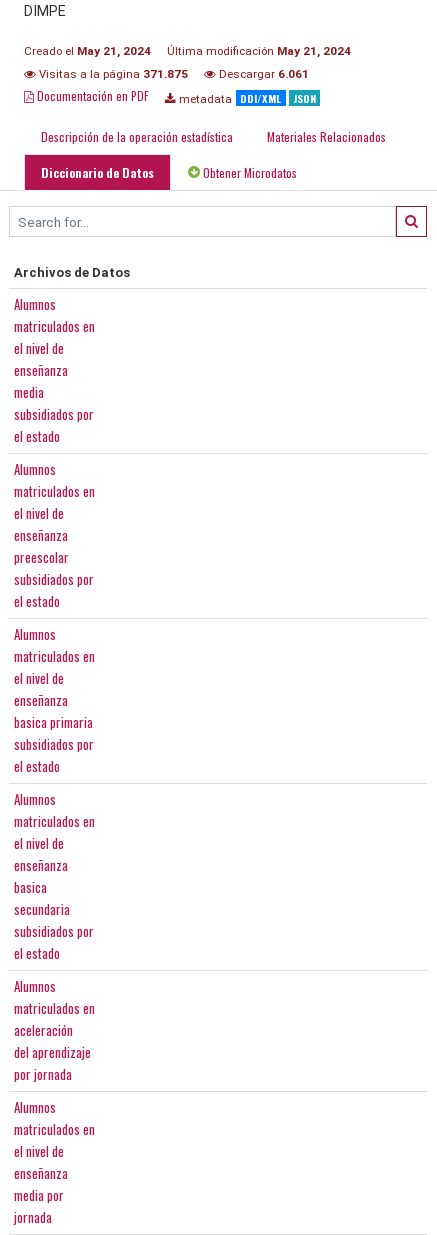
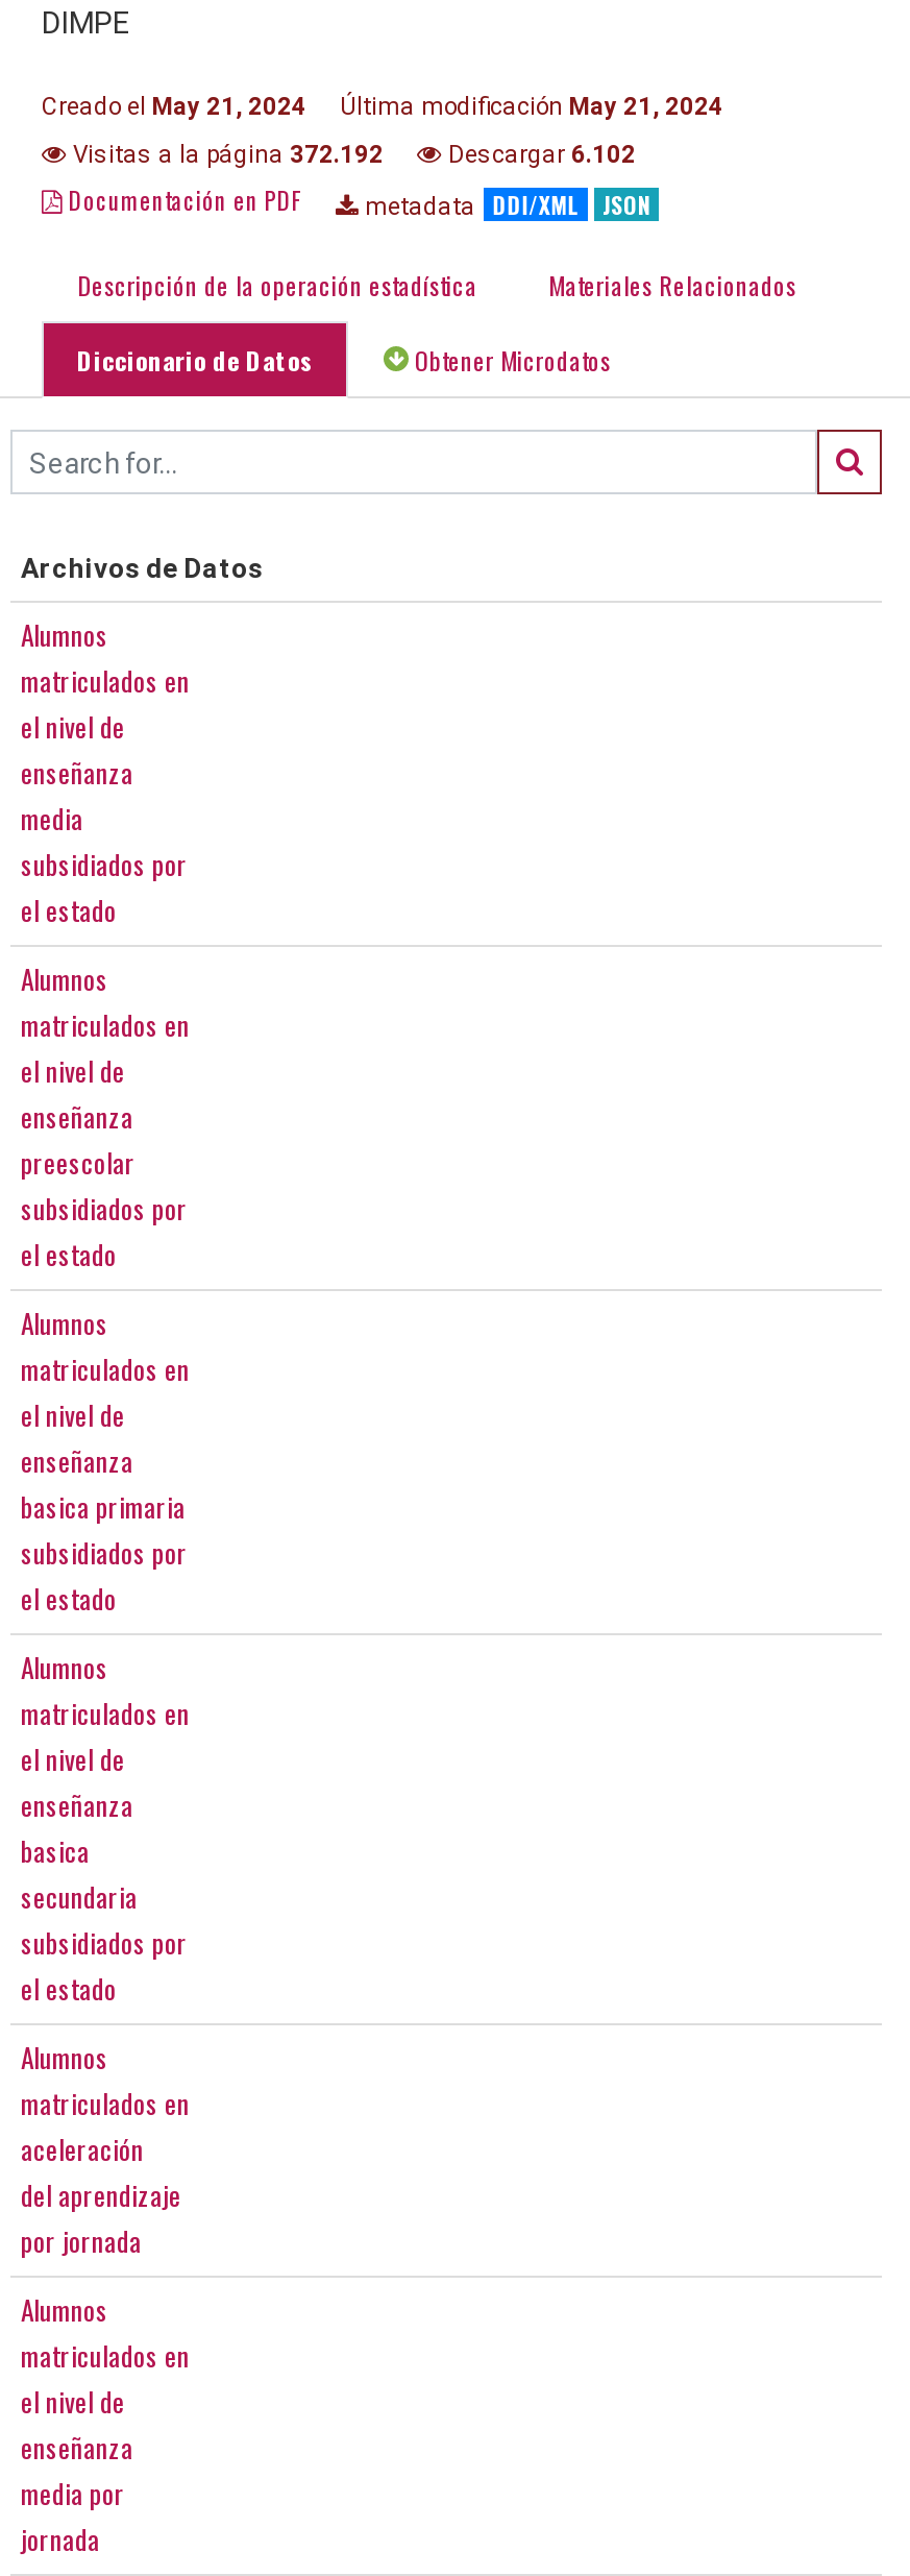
- Visitas a la página 371.875
+ Visitas a la página 372.192

- Descargar 6.061
+ Descargar 6.102
